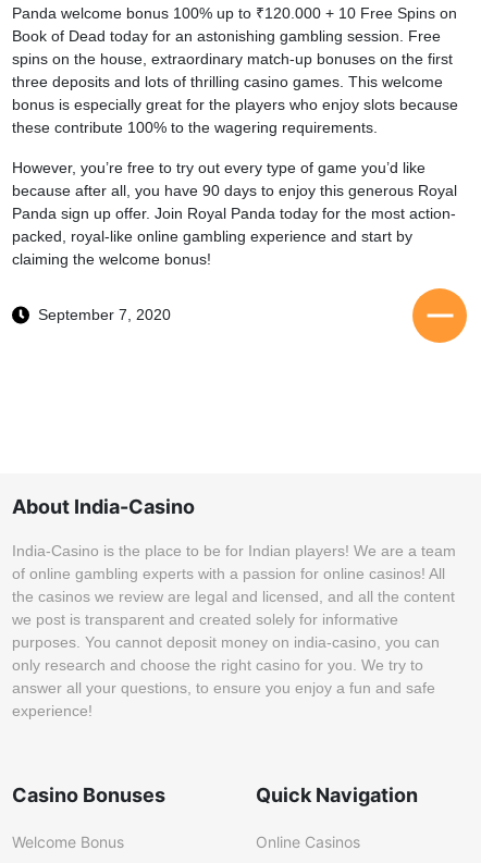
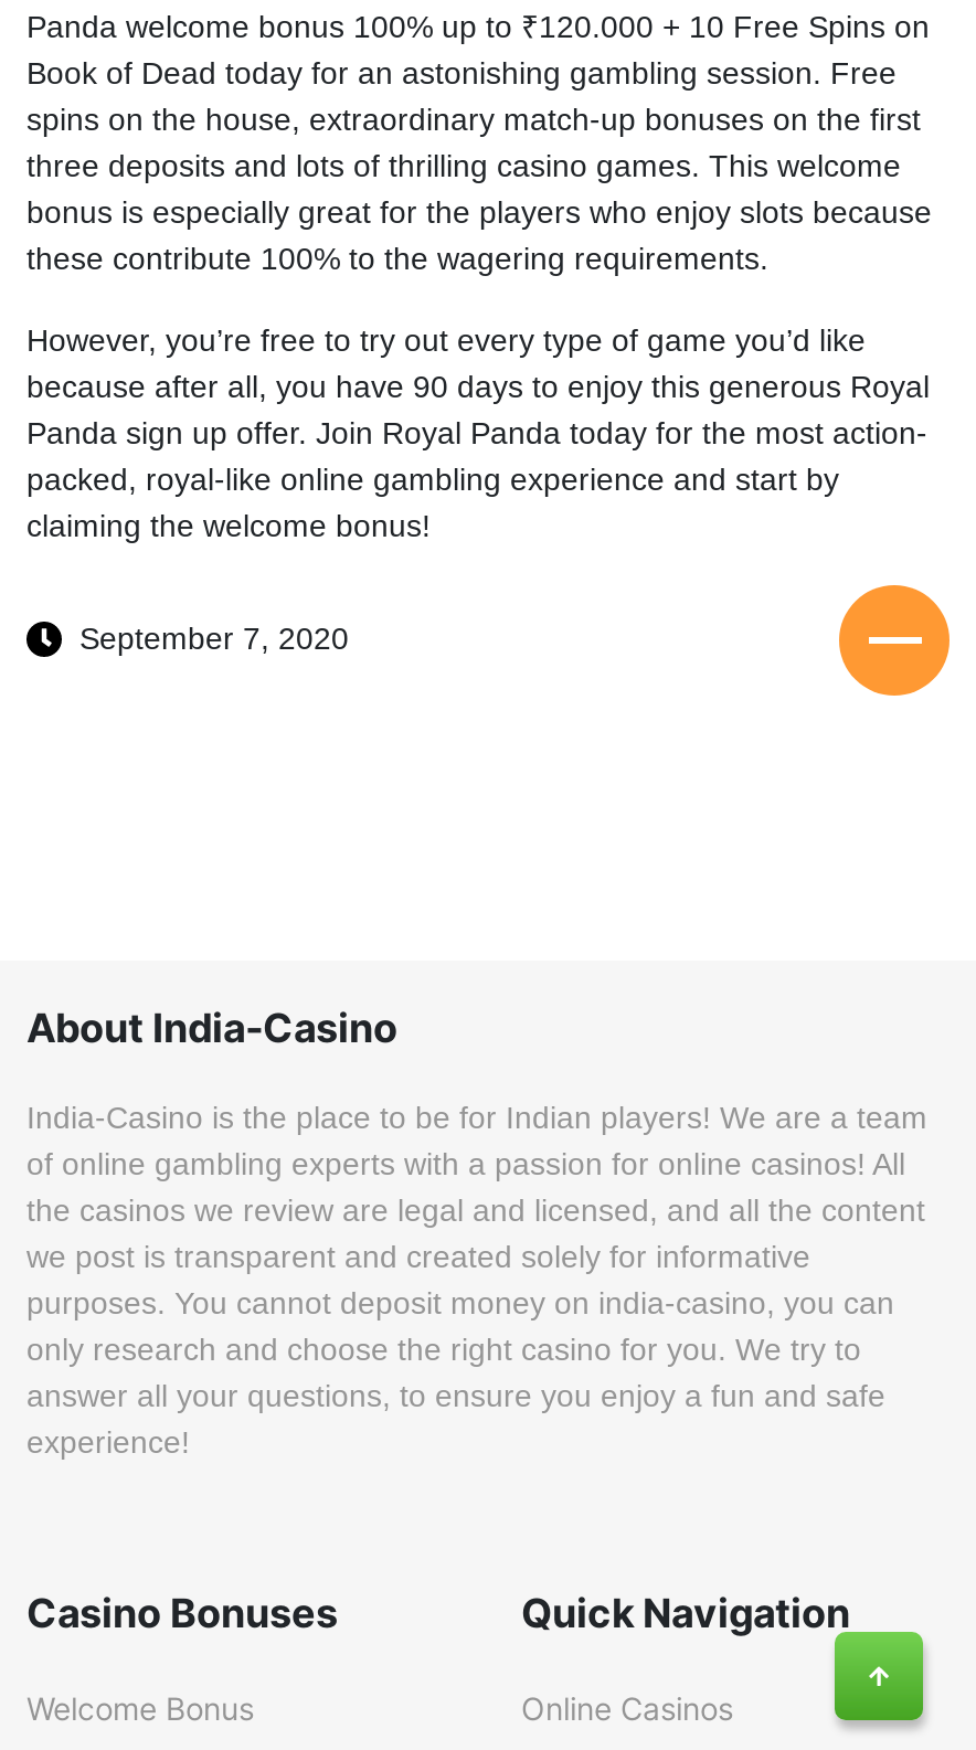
+ [image]
